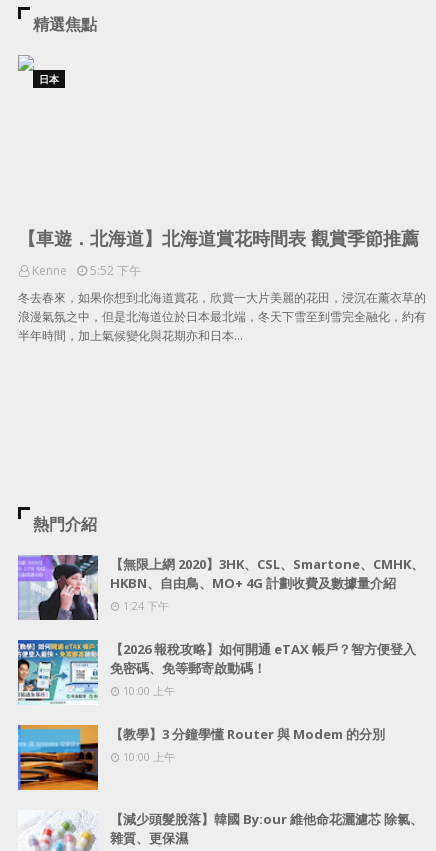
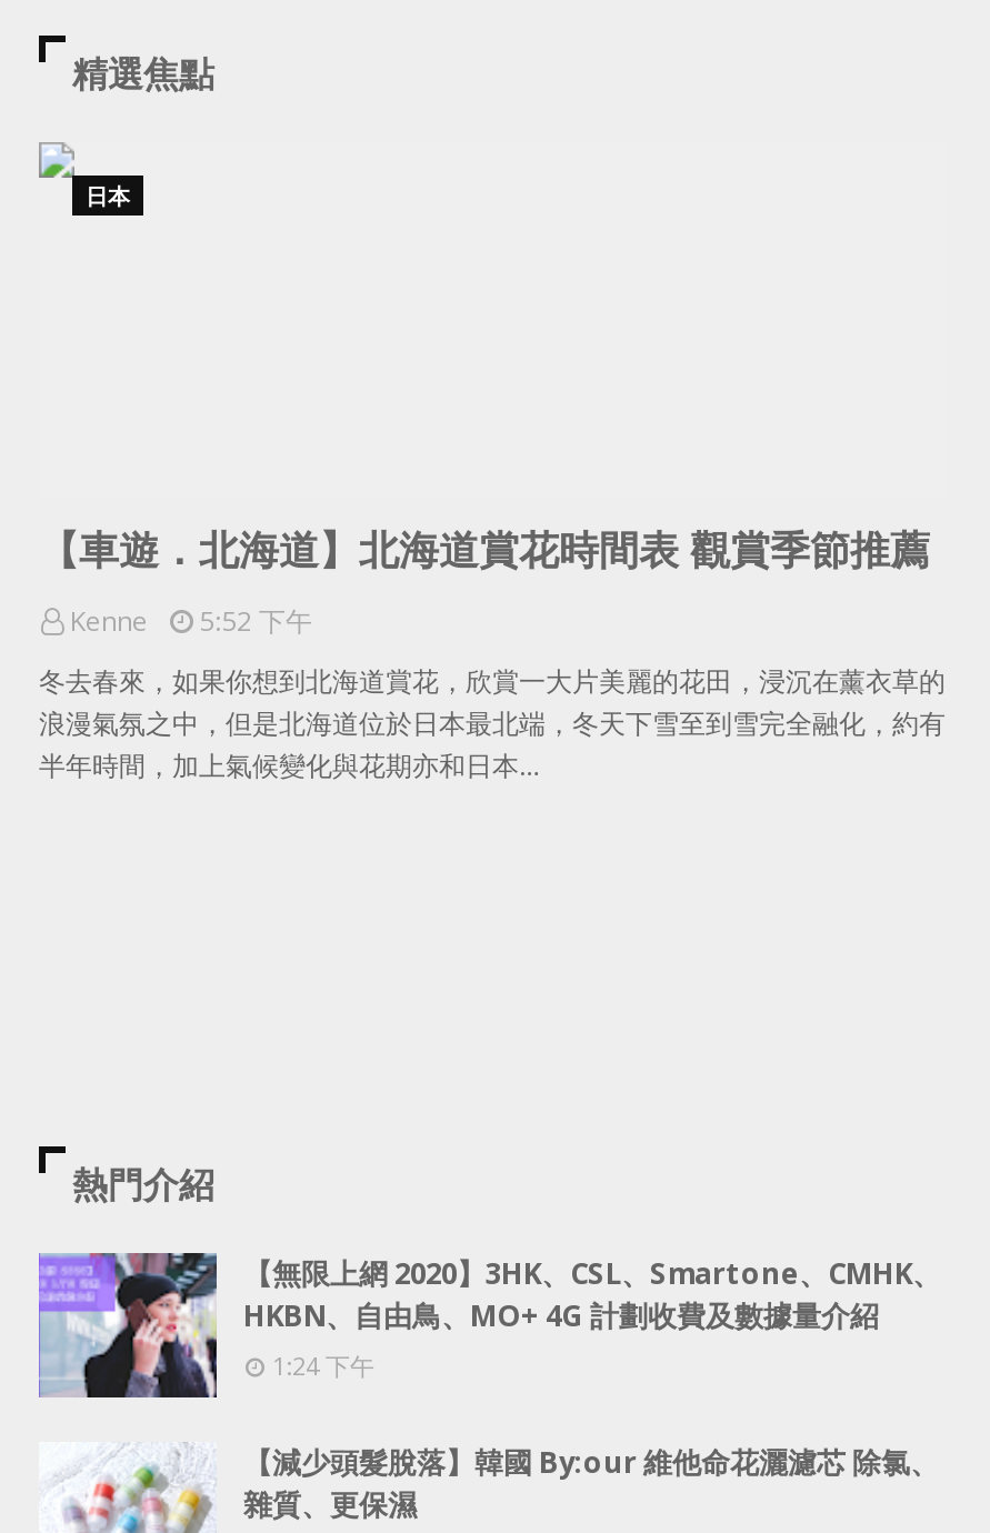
- [image]
- 【2026 報稅攻略】如何開通 eTAX 帳戶？智方便登入
- 免密碼、免等郵寄啟動碼！
- 10:00 上午
- 【教學】3 分鐘學懂 Router 與 Modem 的分別
- 10:00 上午

- [image]
